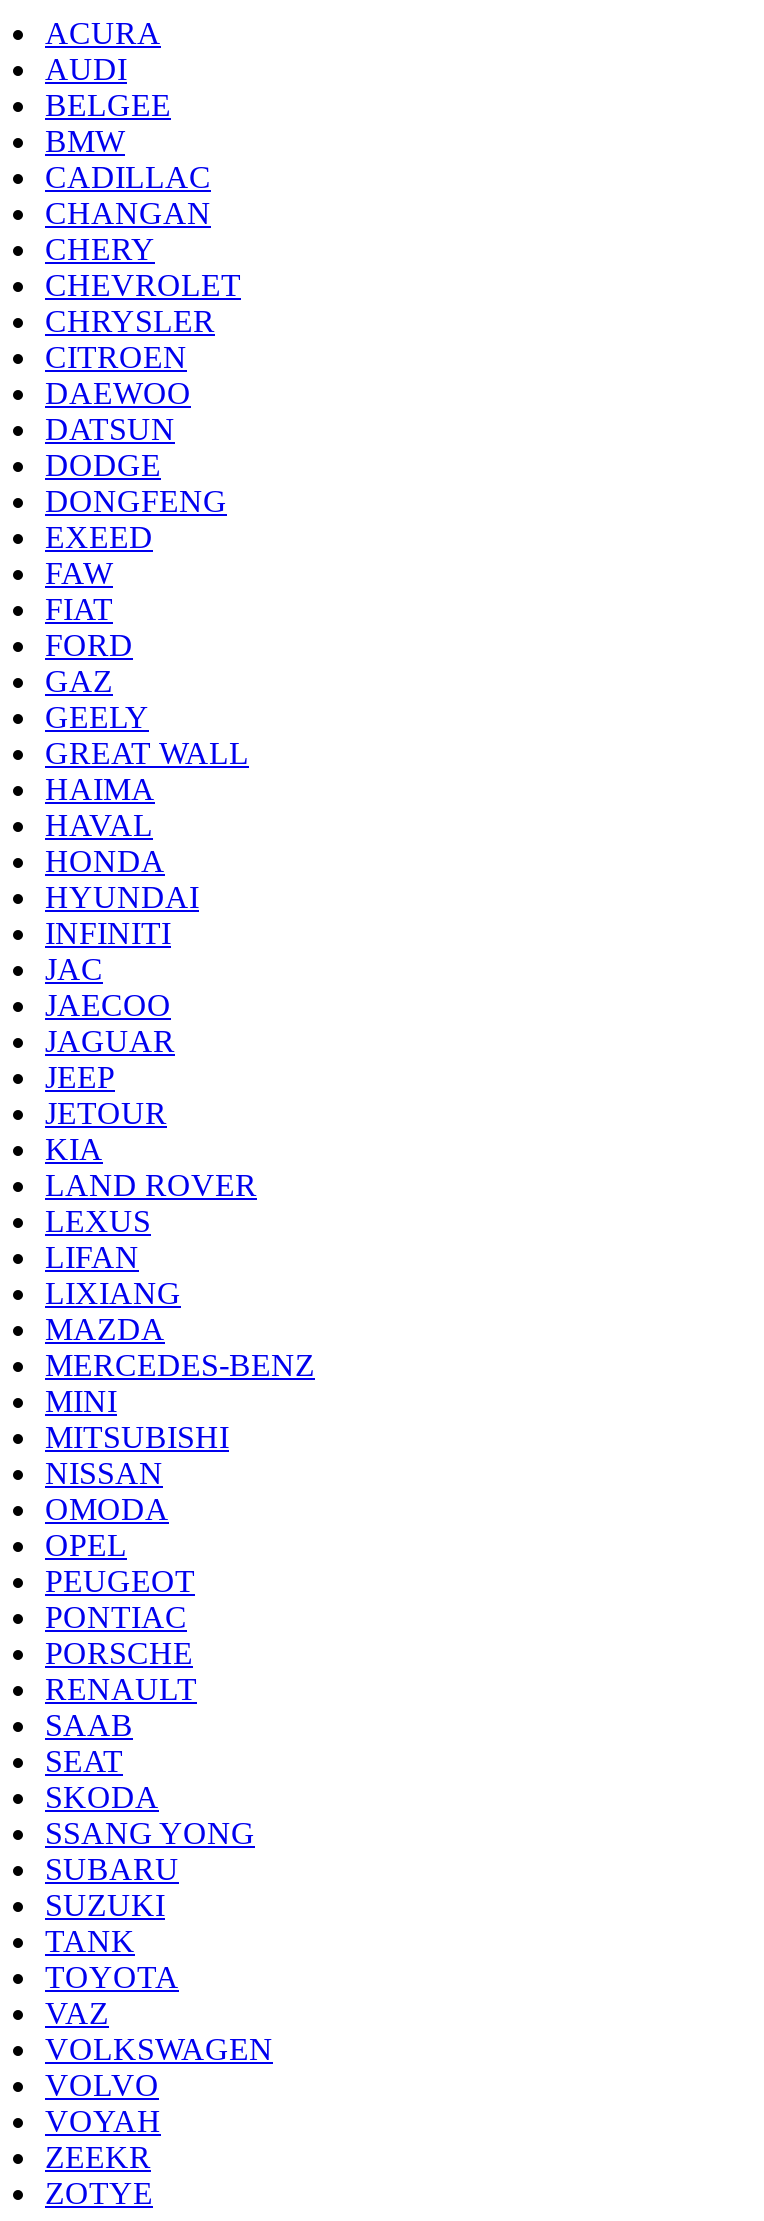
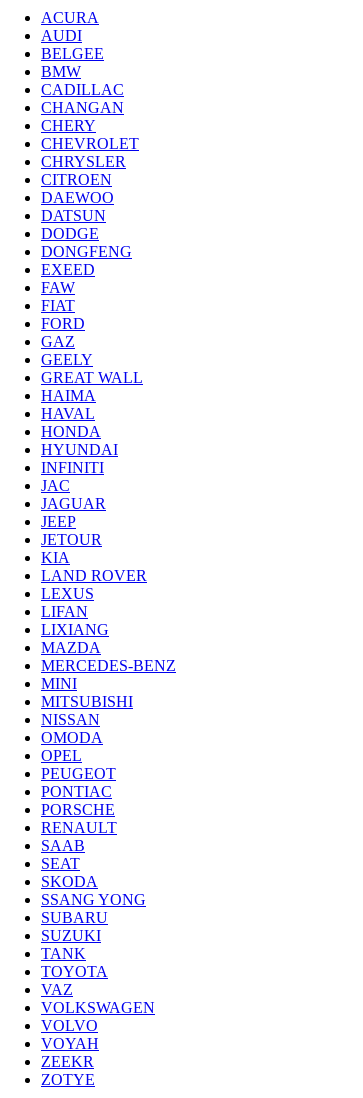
- JAECOO
